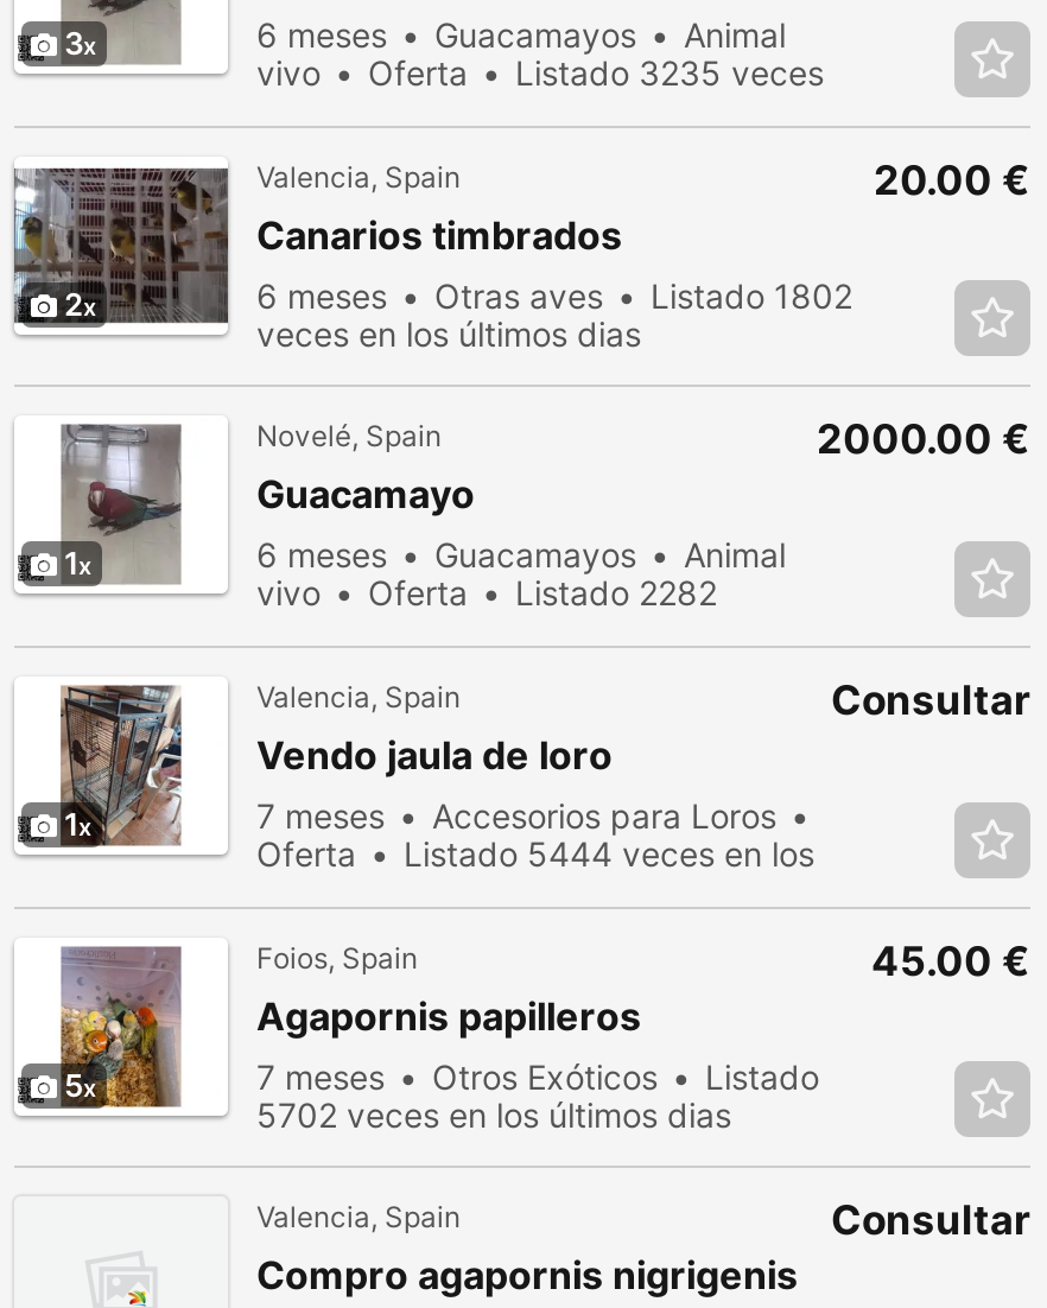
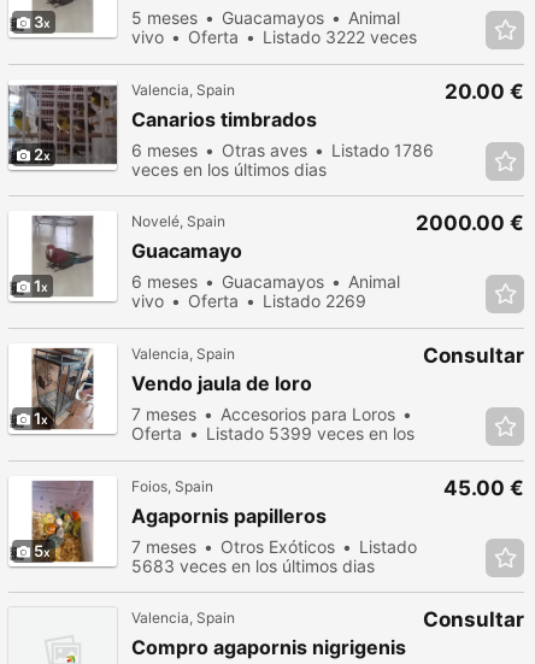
- 6 meses Guacamayos Animal
+ 5 meses Guacamayos Animal

- Listado 3235 veces
+ Listado 3222 veces

- 6 meses Otras aves Listado 1802
+ 6 meses Otras aves Listado 1786

- vivo Oferta Listado 2282
+ vivo Oferta Listado 2269

- Listado 5444 veces en los
+ Listado 5399 veces en los

- 5702 veces en los últimos dias
+ 5683 veces en los últimos dias
